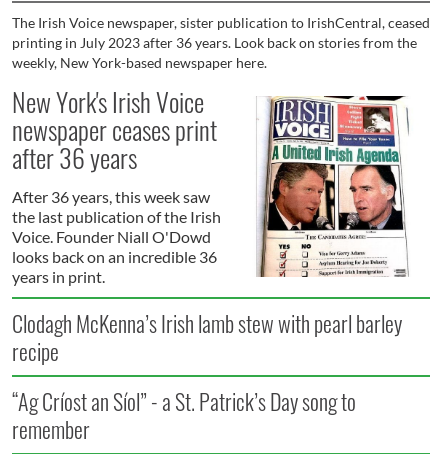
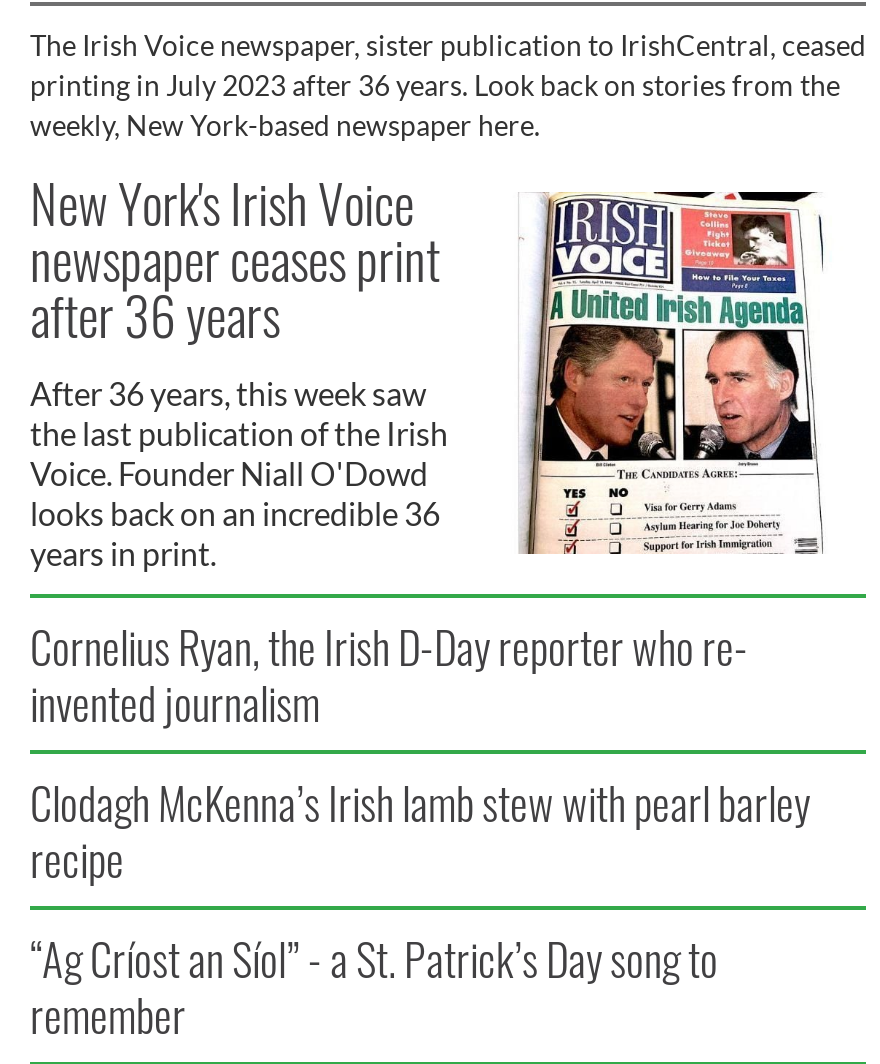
+ Cornelius Ryan, the Irish D-Day reporter who re-
+ invented journalism
